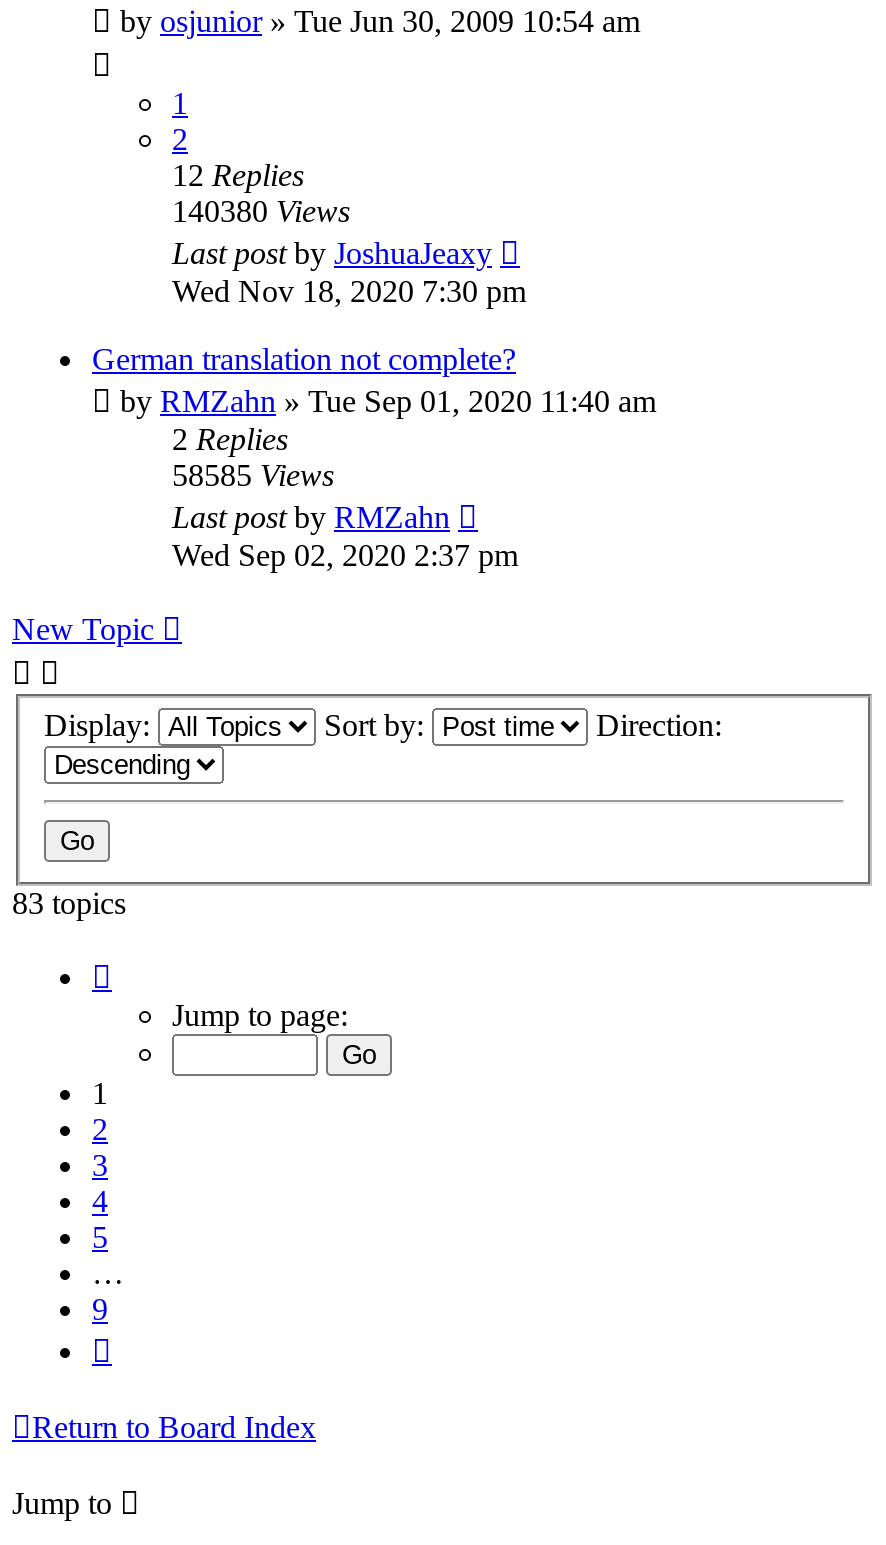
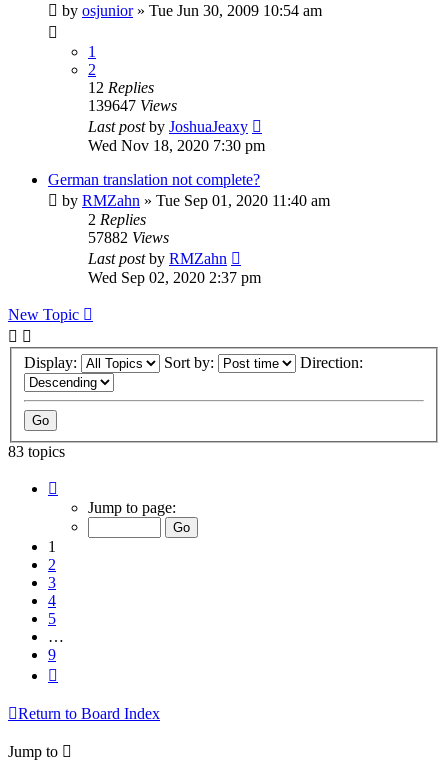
- 140380 Views
+ 139647 Views

- 58585 Views
+ 57882 Views
